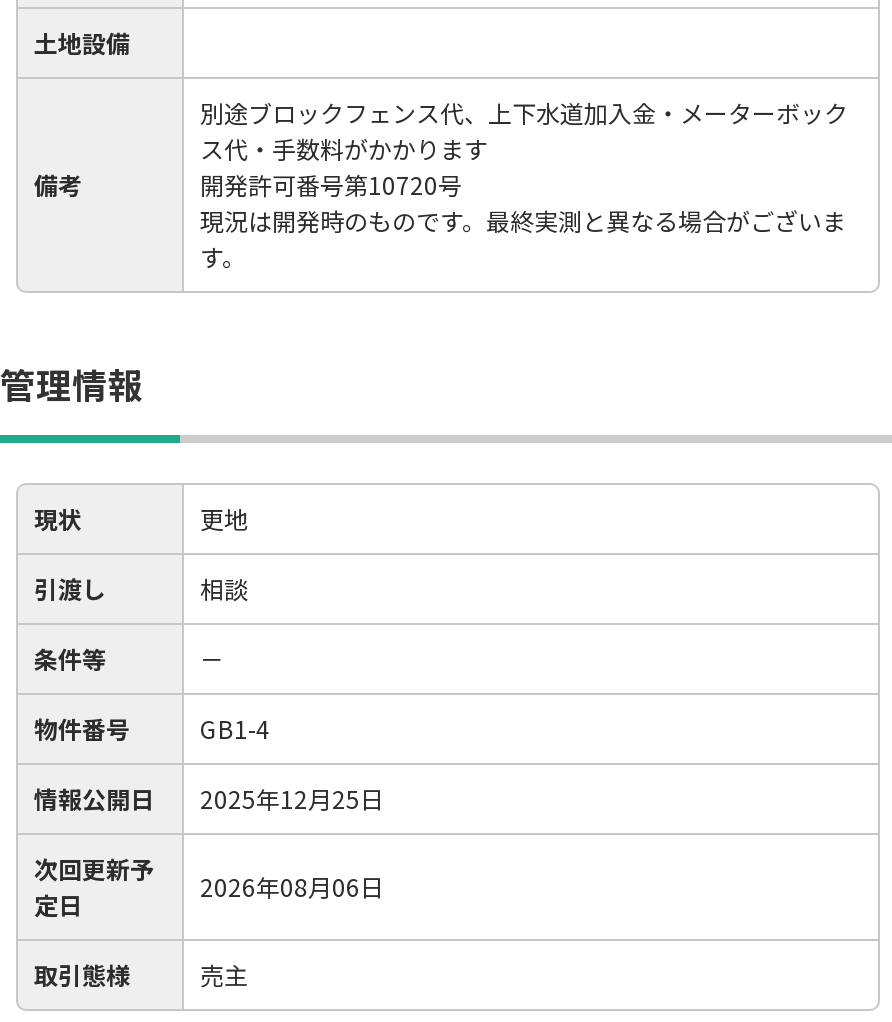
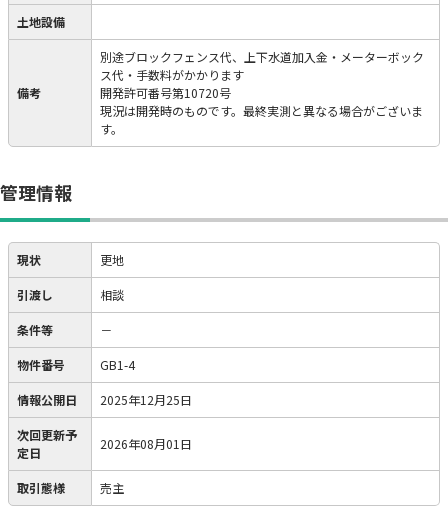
- 2026年08月06日
+ 2026年08月01日
